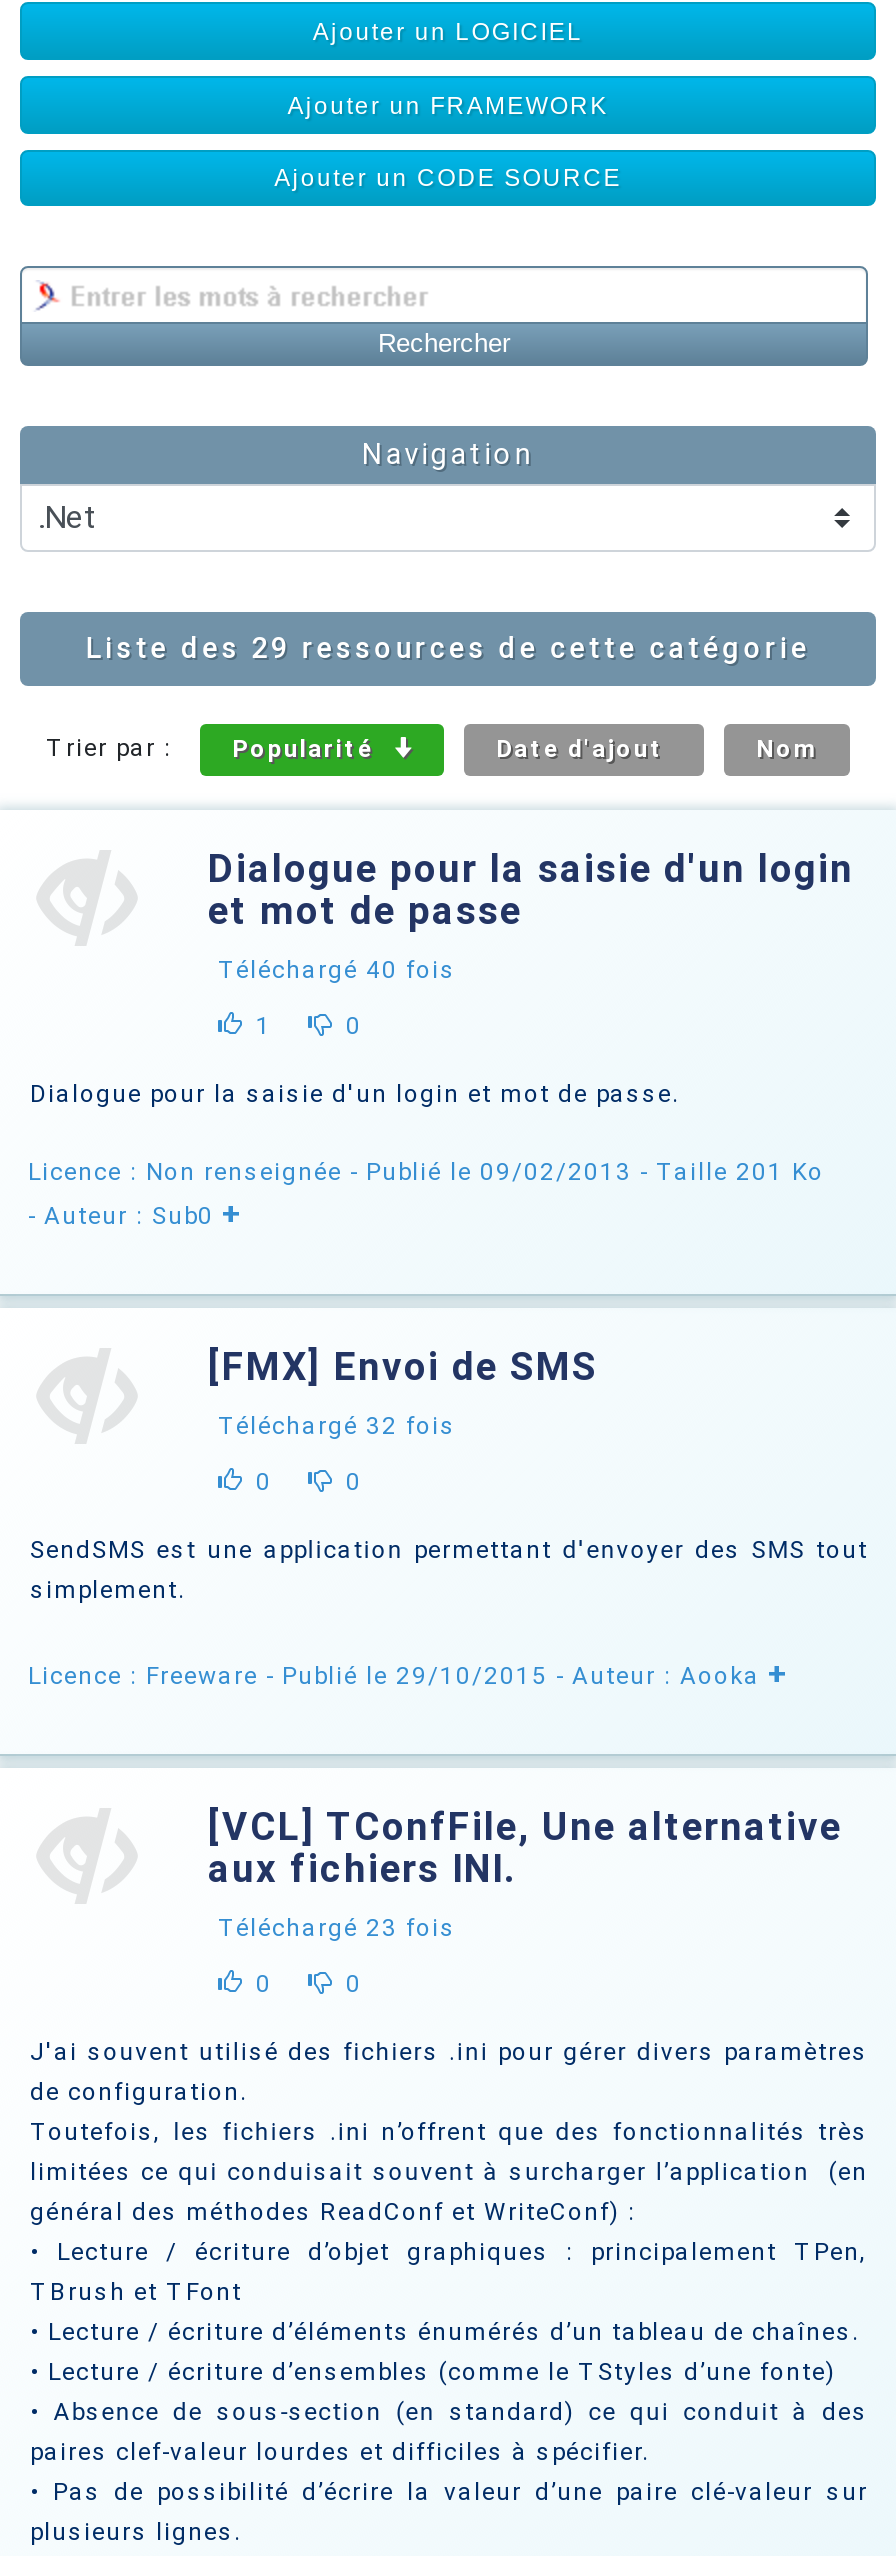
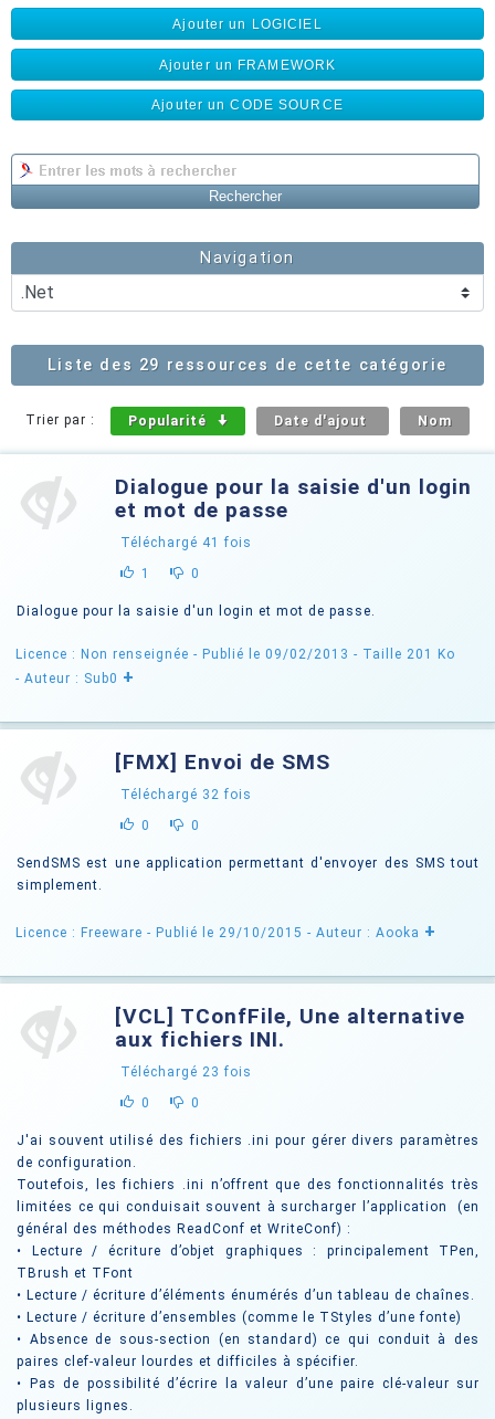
- Téléchargé 40 fois
+ Téléchargé 41 fois
